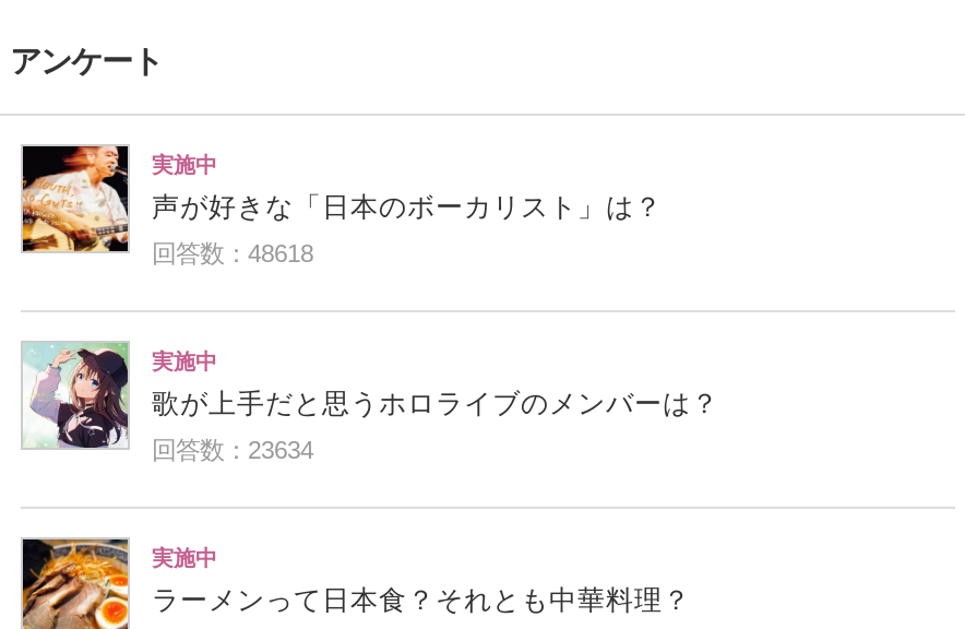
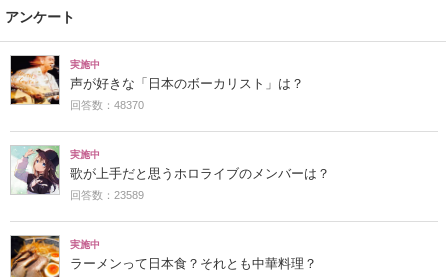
- 回答数：48618
+ 回答数：48370

- 回答数：23634
+ 回答数：23589
